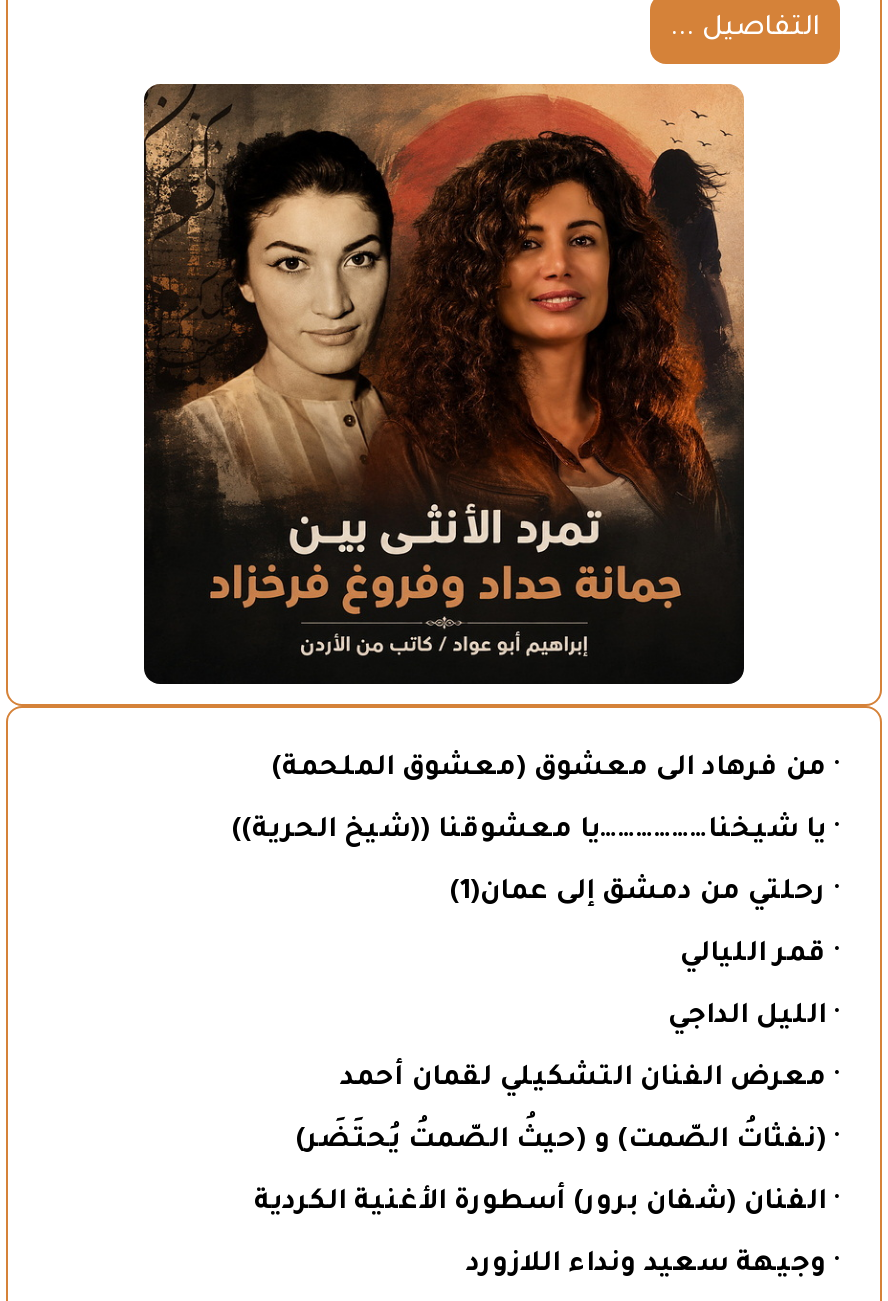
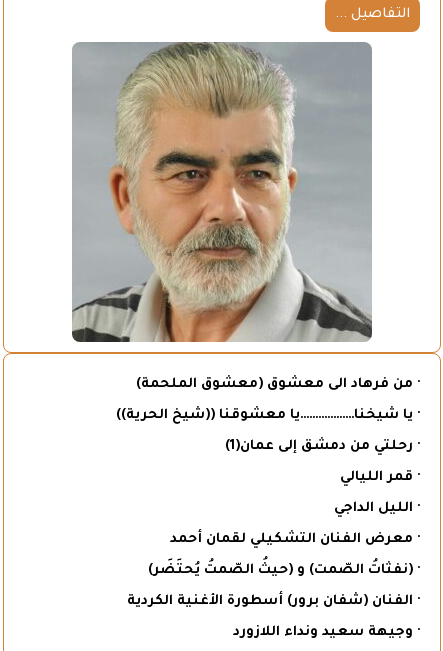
- [image]
+ [image]
